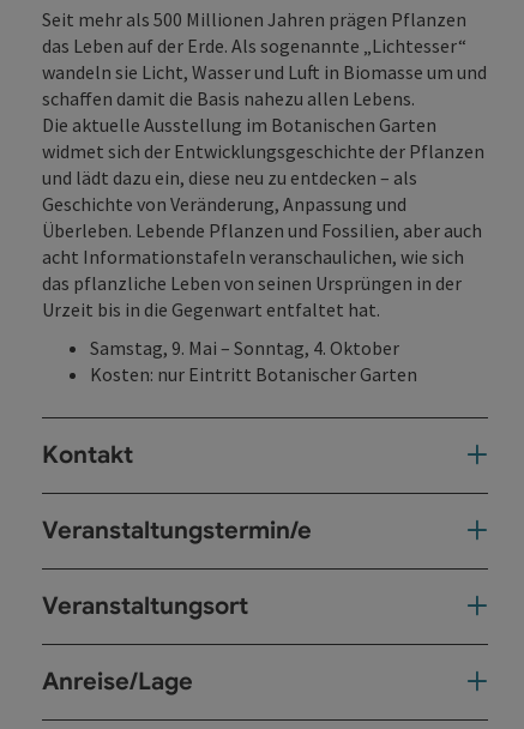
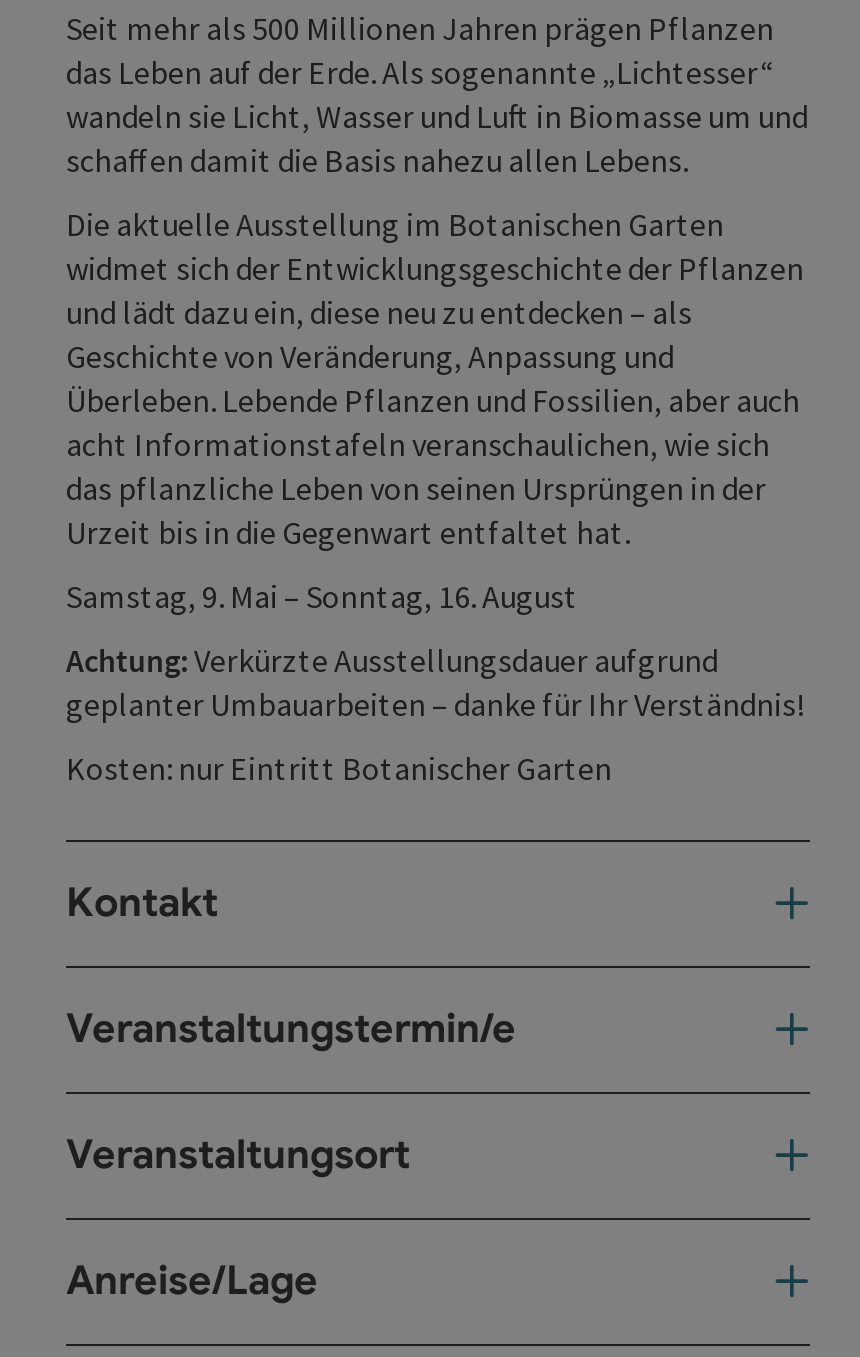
- Samstag, 9. Mai – Sonntag, 4. Oktober
+ Samstag, 9. Mai – Sonntag, 16. August
+ Achtung: Verkürzte Ausstellungsdauer aufgrund
+ geplanter Umbauarbeiten – danke für Ihr Verständnis!
